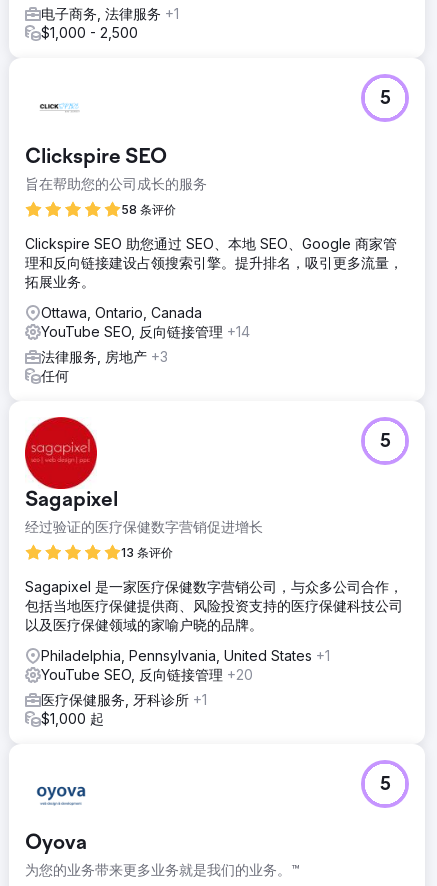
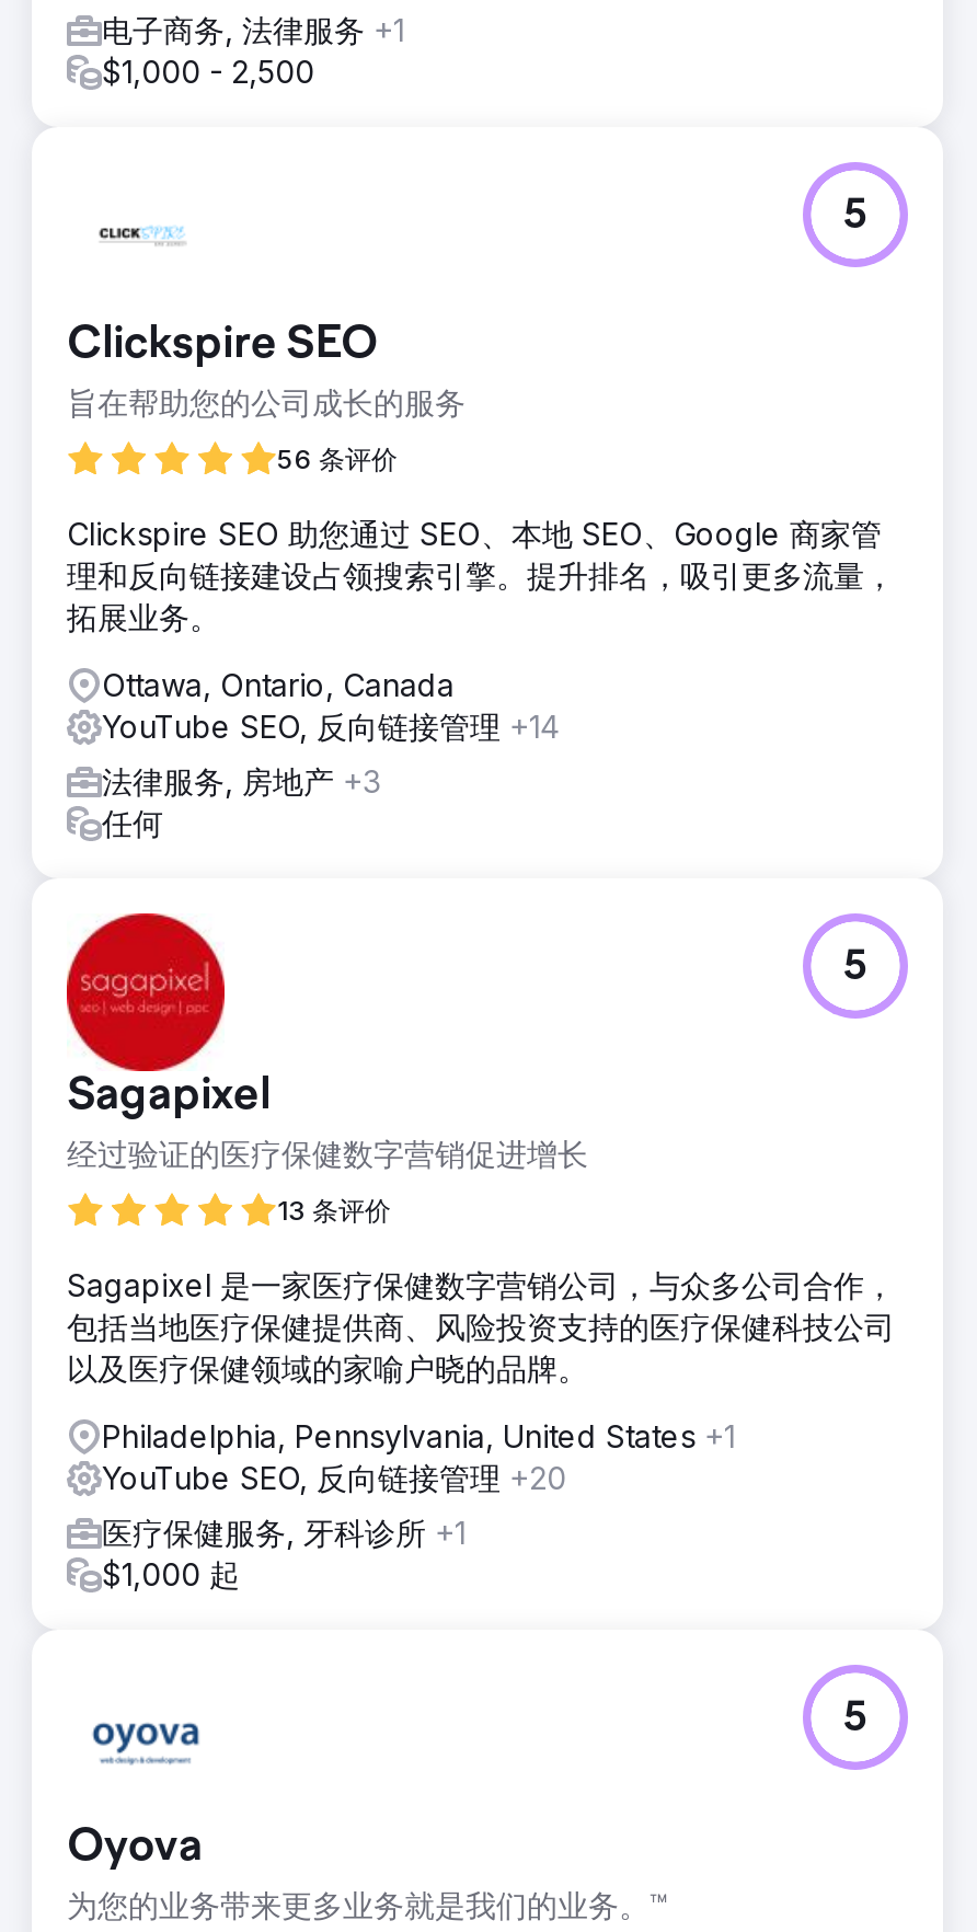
- 58 条评价
+ 56 条评价
